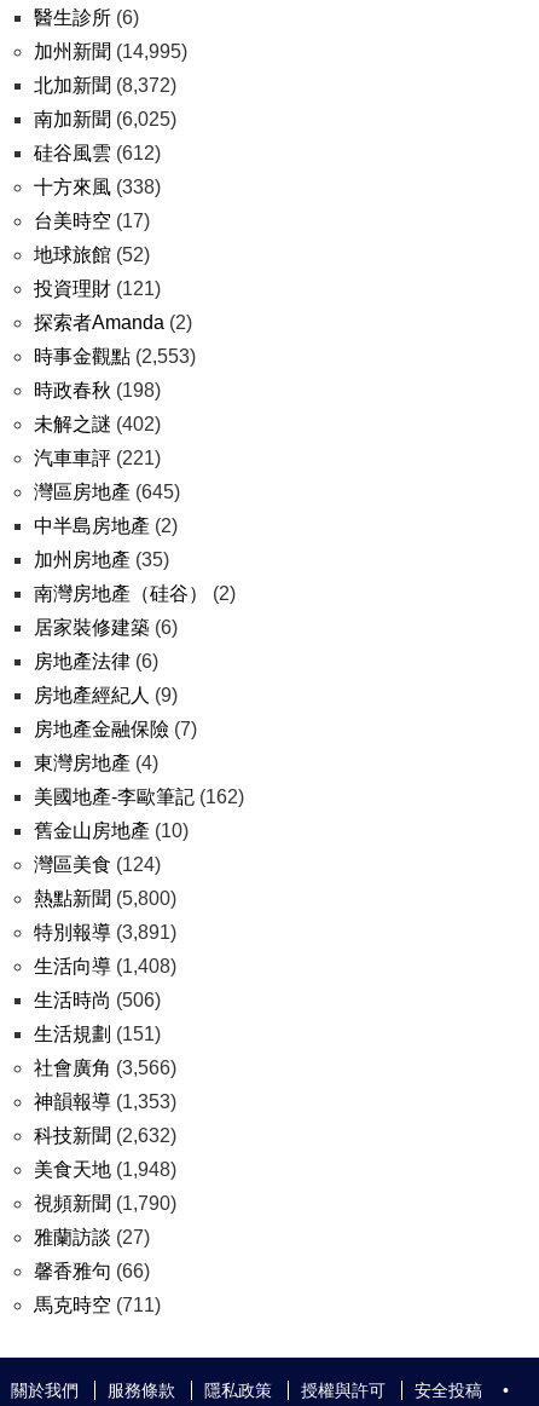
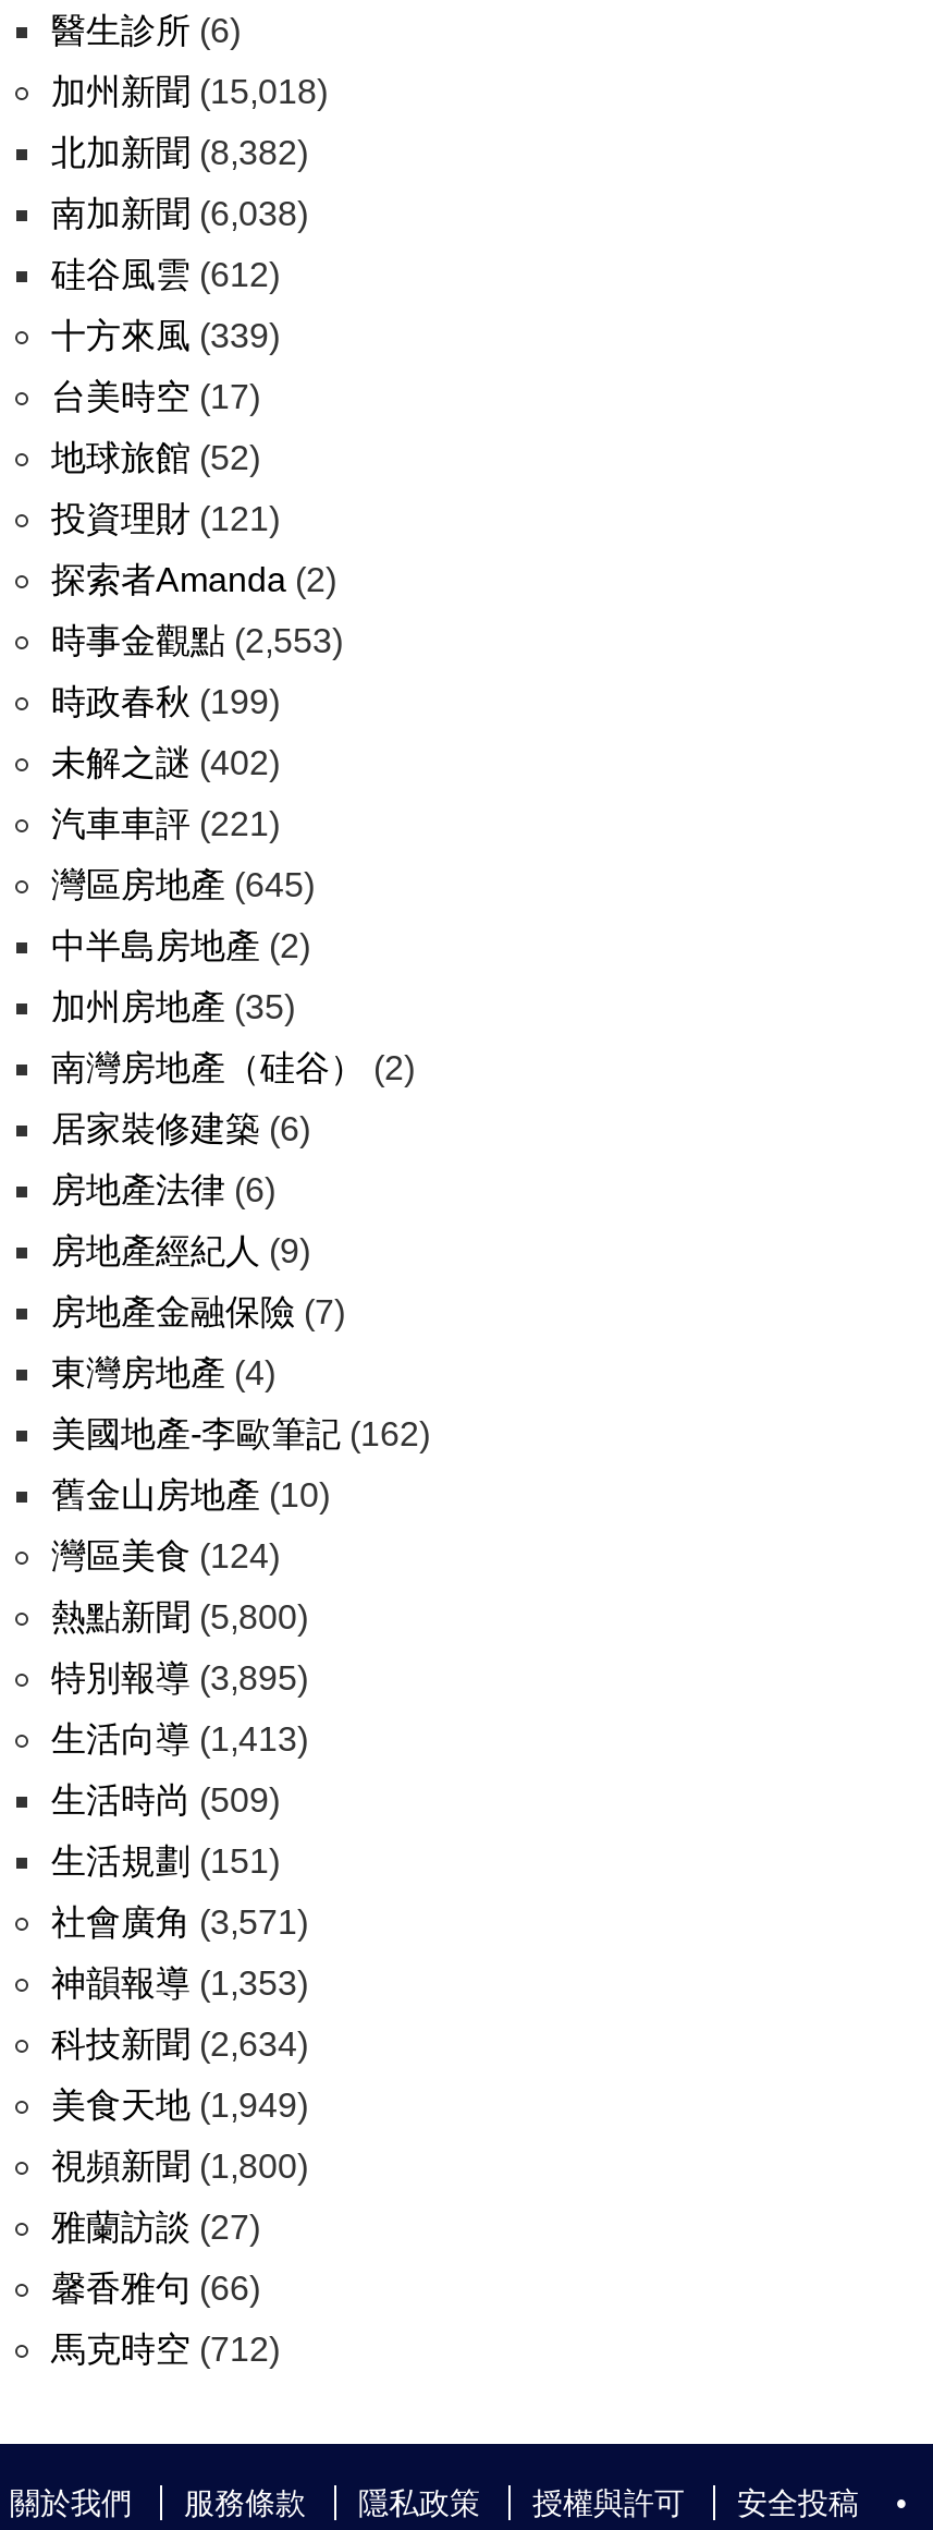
- 加州新聞(14,995)
+ 加州新聞(15,018)

- 北加新聞(8,372)
+ 北加新聞(8,382)

- 南加新聞(6,025)
+ 南加新聞(6,038)

- 十方來風(338)
+ 十方來風(339)

- 時政春秋(198)
+ 時政春秋(199)

- 特別報導(3,891)
+ 特別報導(3,895)

- 生活向導(1,408)
+ 生活向導(1,413)

- 生活時尚(506)
+ 生活時尚(509)

- 社會廣角(3,566)
+ 社會廣角(3,571)

- 科技新聞(2,632)
+ 科技新聞(2,634)

- 美食天地(1,948)
+ 美食天地(1,949)

- 視頻新聞(1,790)
+ 視頻新聞(1,800)

- 馬克時空(711)
+ 馬克時空(712)
